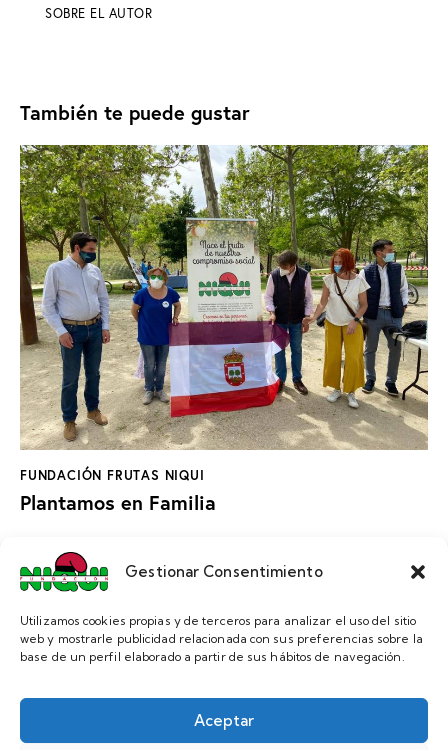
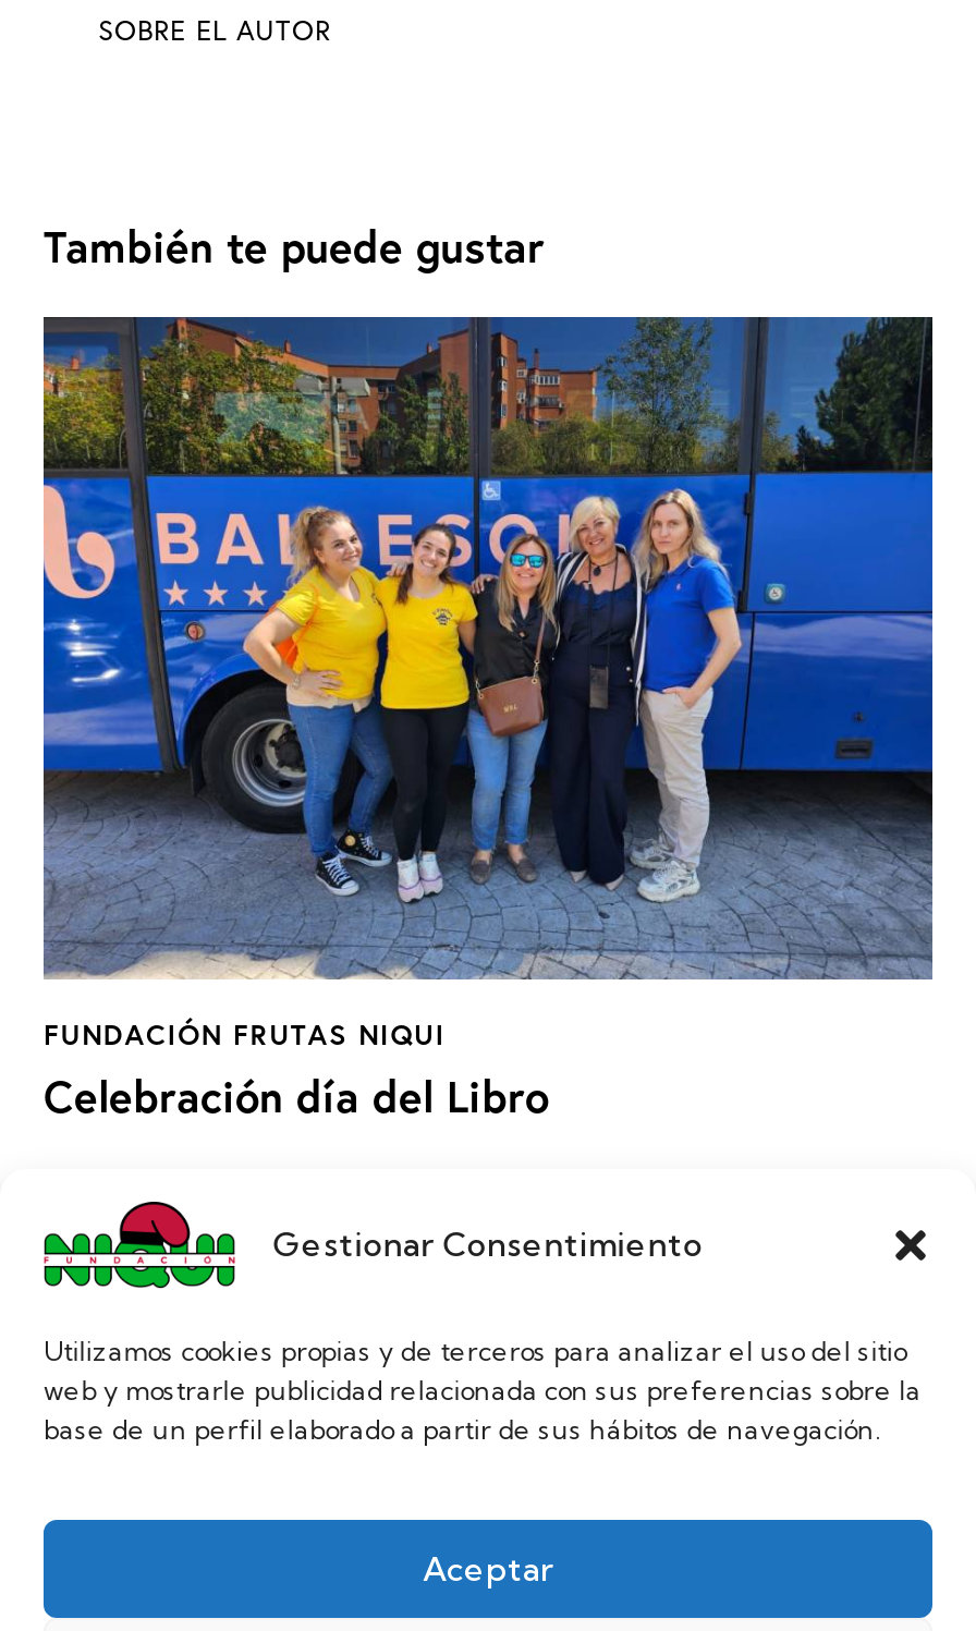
- [image]
- Plantamos en Familia
+ [image]
+ Celebración día del Libro
